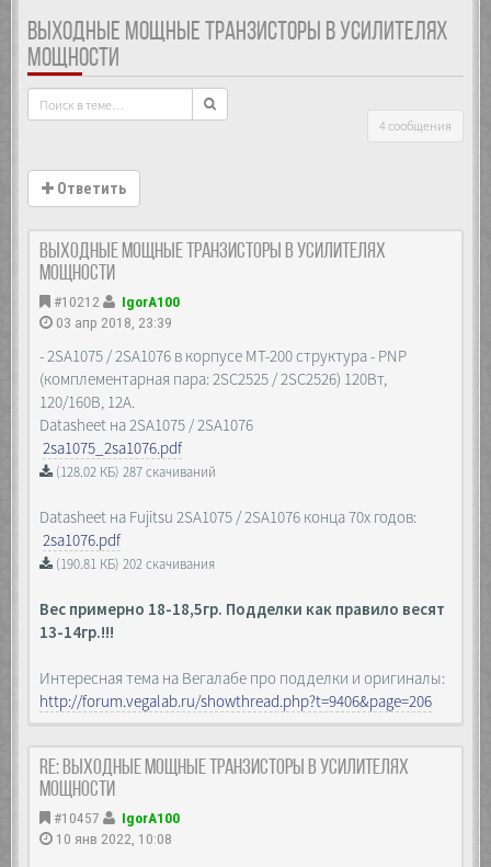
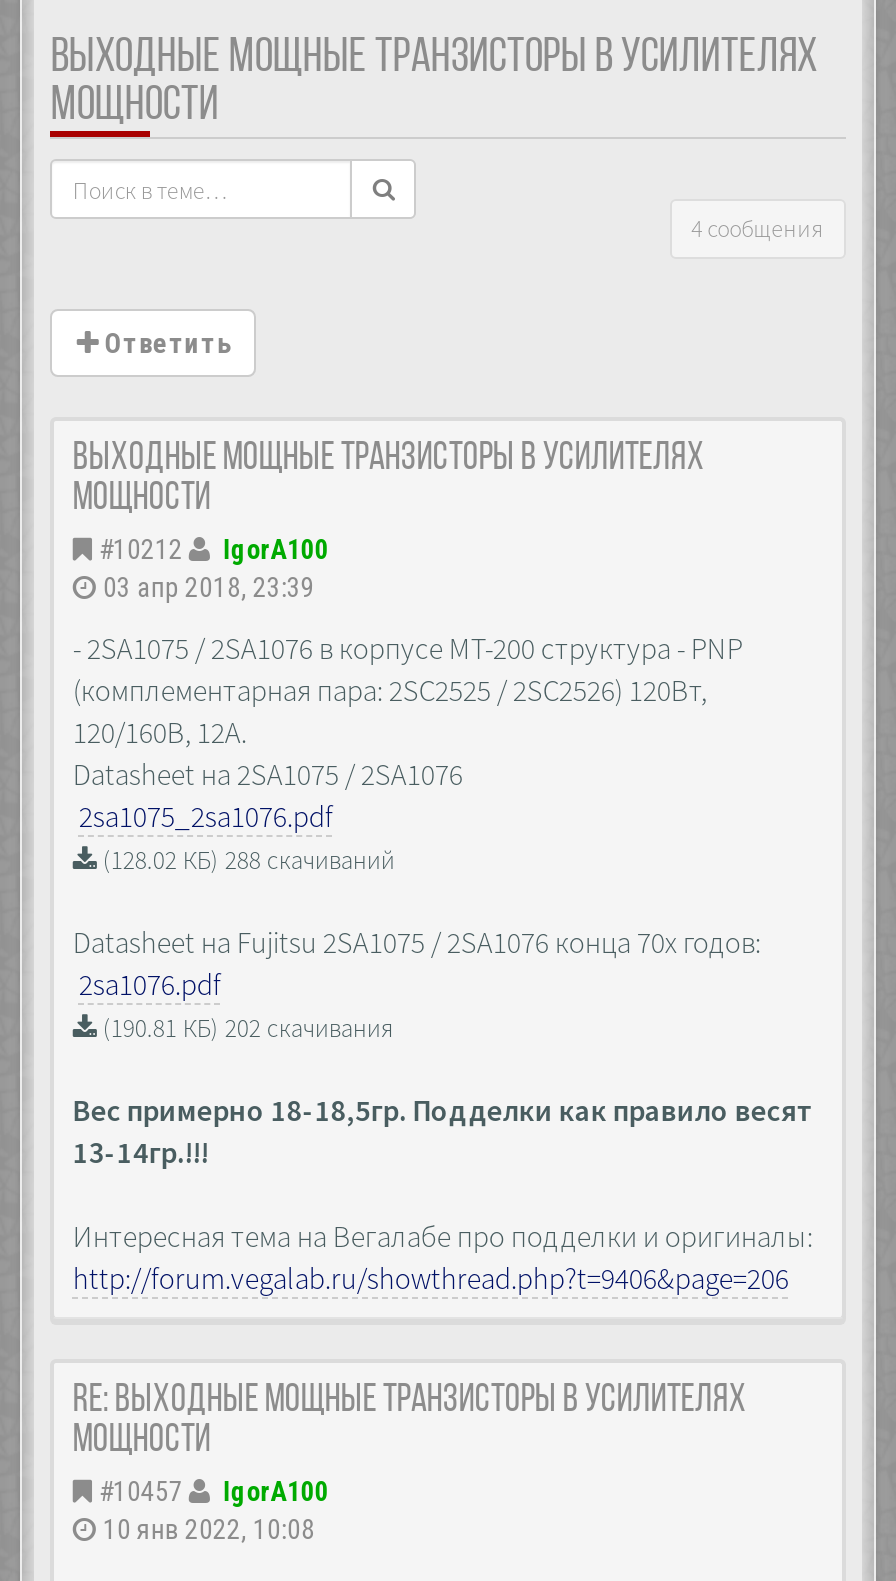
- (128.02 КБ) 287 скачиваний
+ (128.02 КБ) 288 скачиваний
